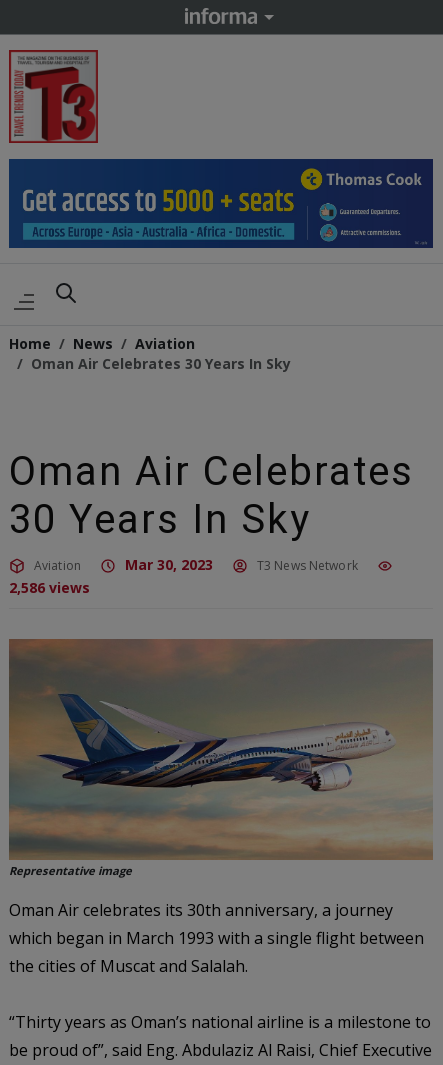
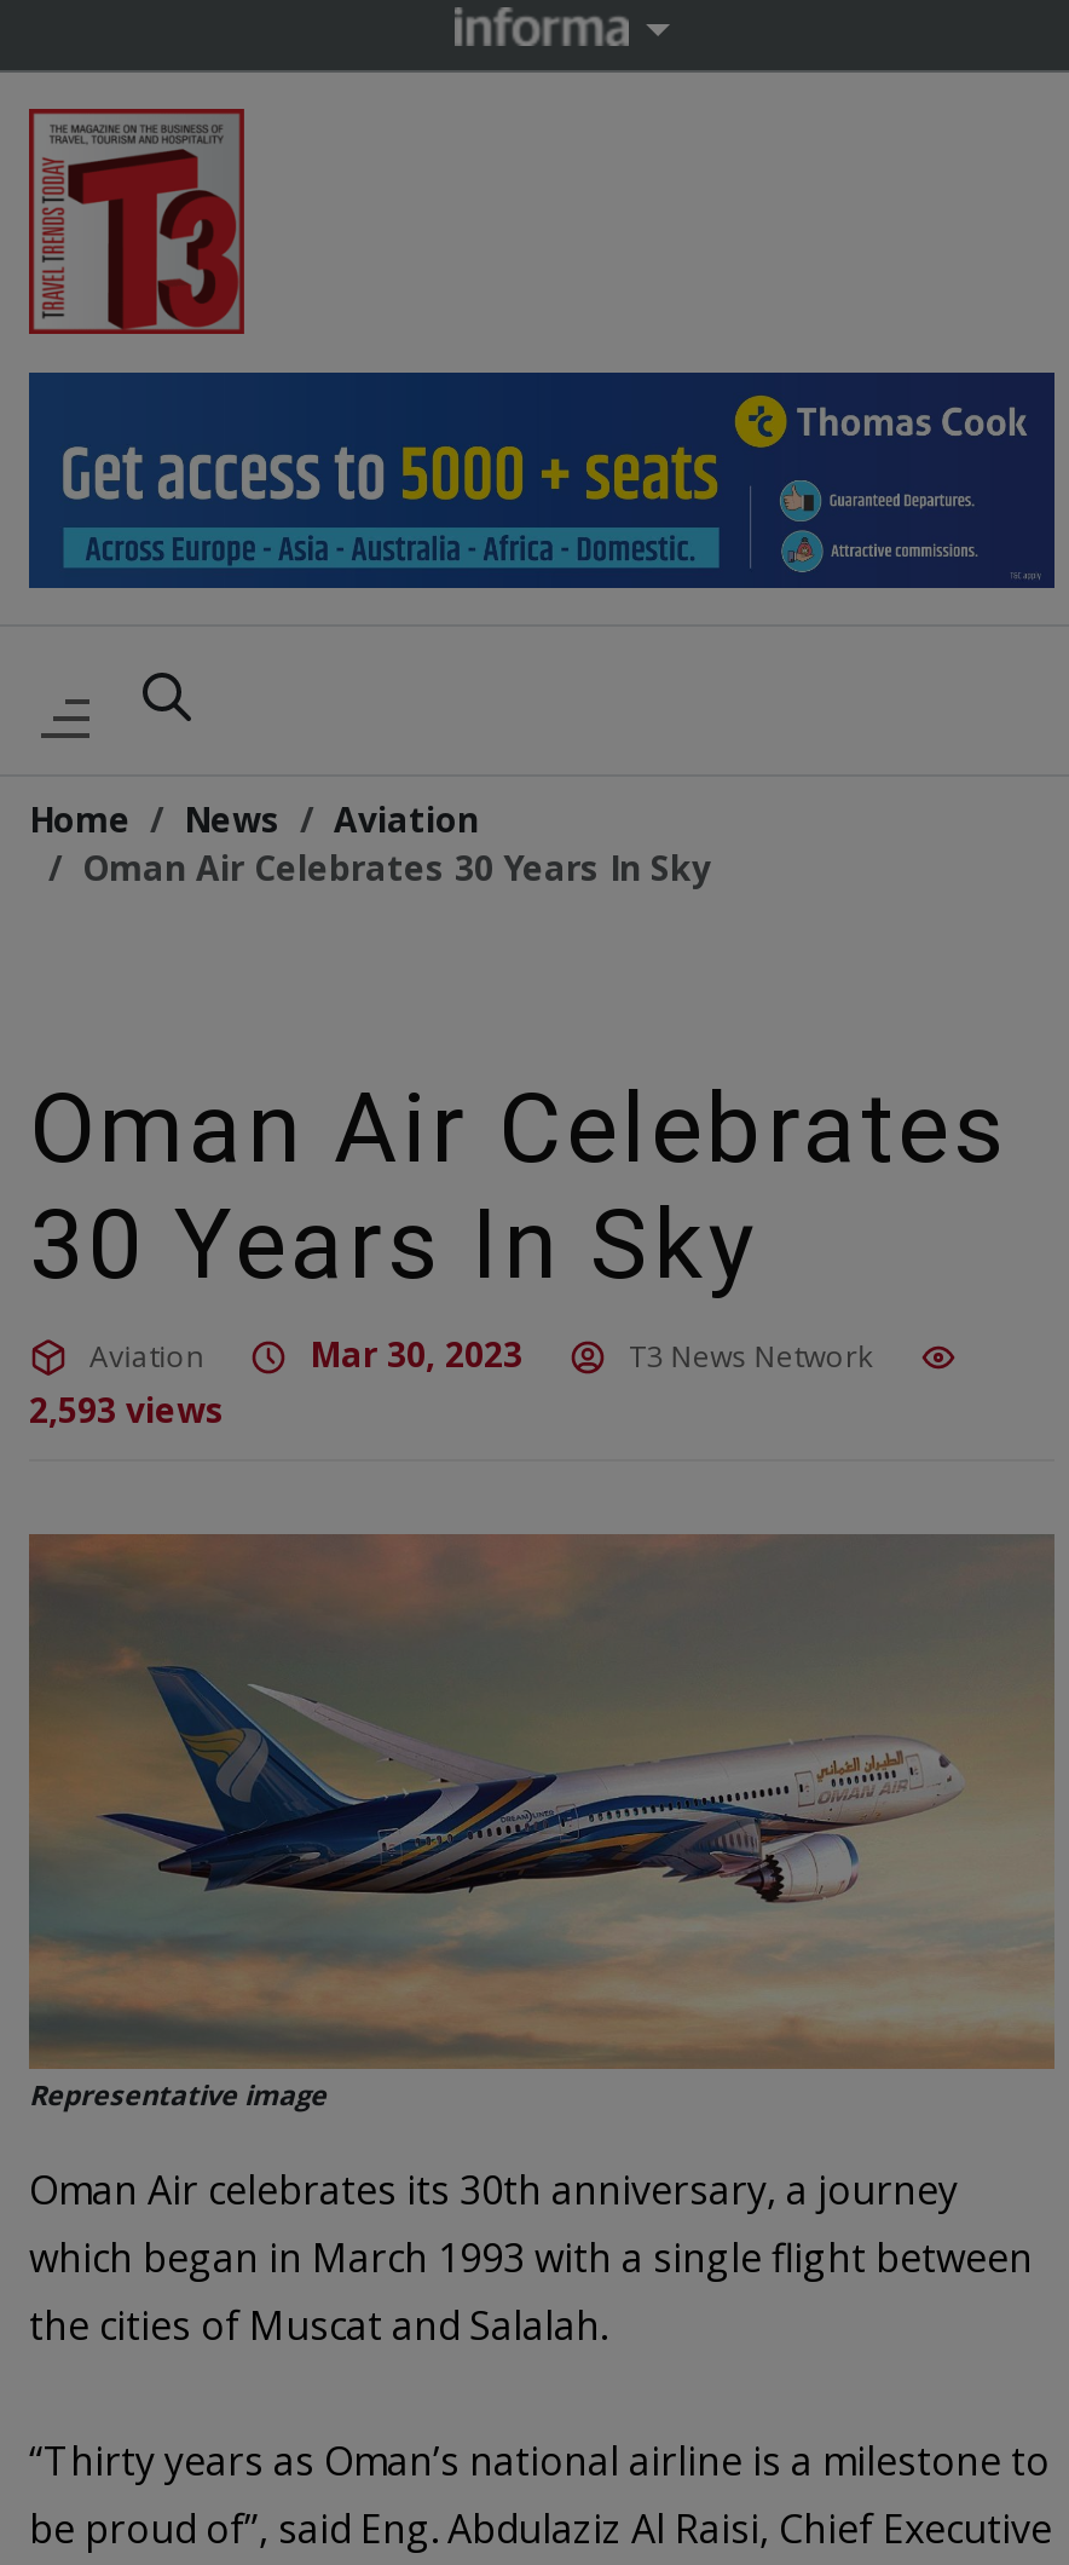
- 2,586 views
+ 2,593 views
